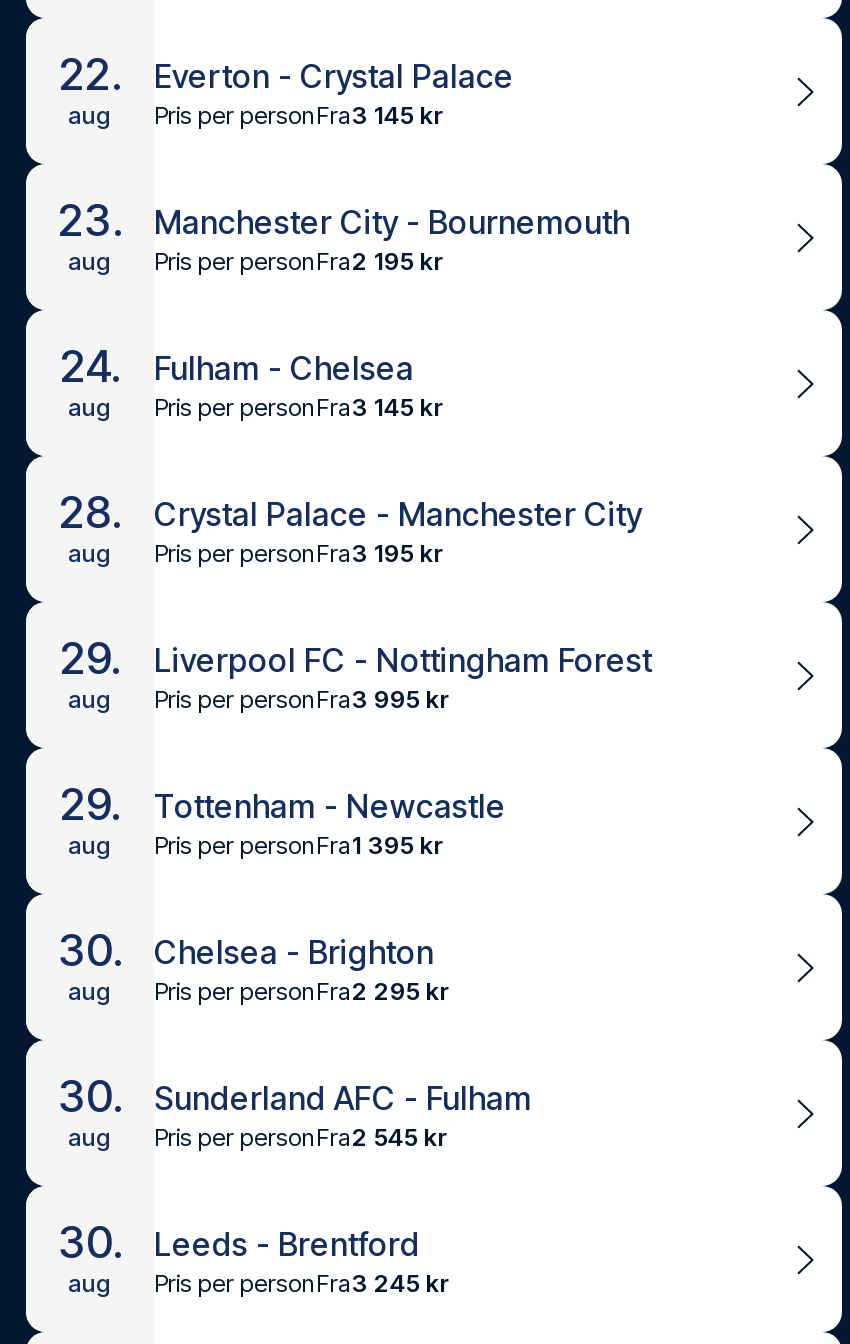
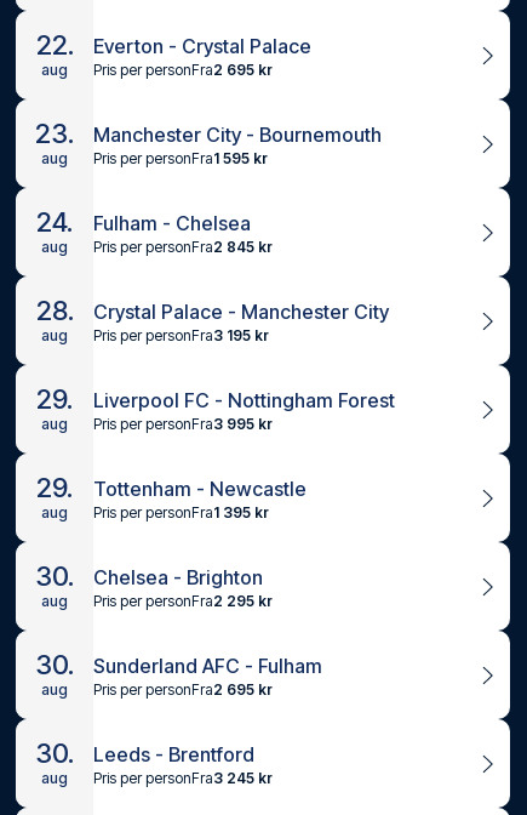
- Pris per personFra3 145 kr
+ Pris per personFra2 695 kr

- Pris per personFra2 195 kr
+ Pris per personFra1 595 kr

- Pris per personFra3 145 kr
+ Pris per personFra2 845 kr

- Pris per personFra2 545 kr
+ Pris per personFra2 695 kr
